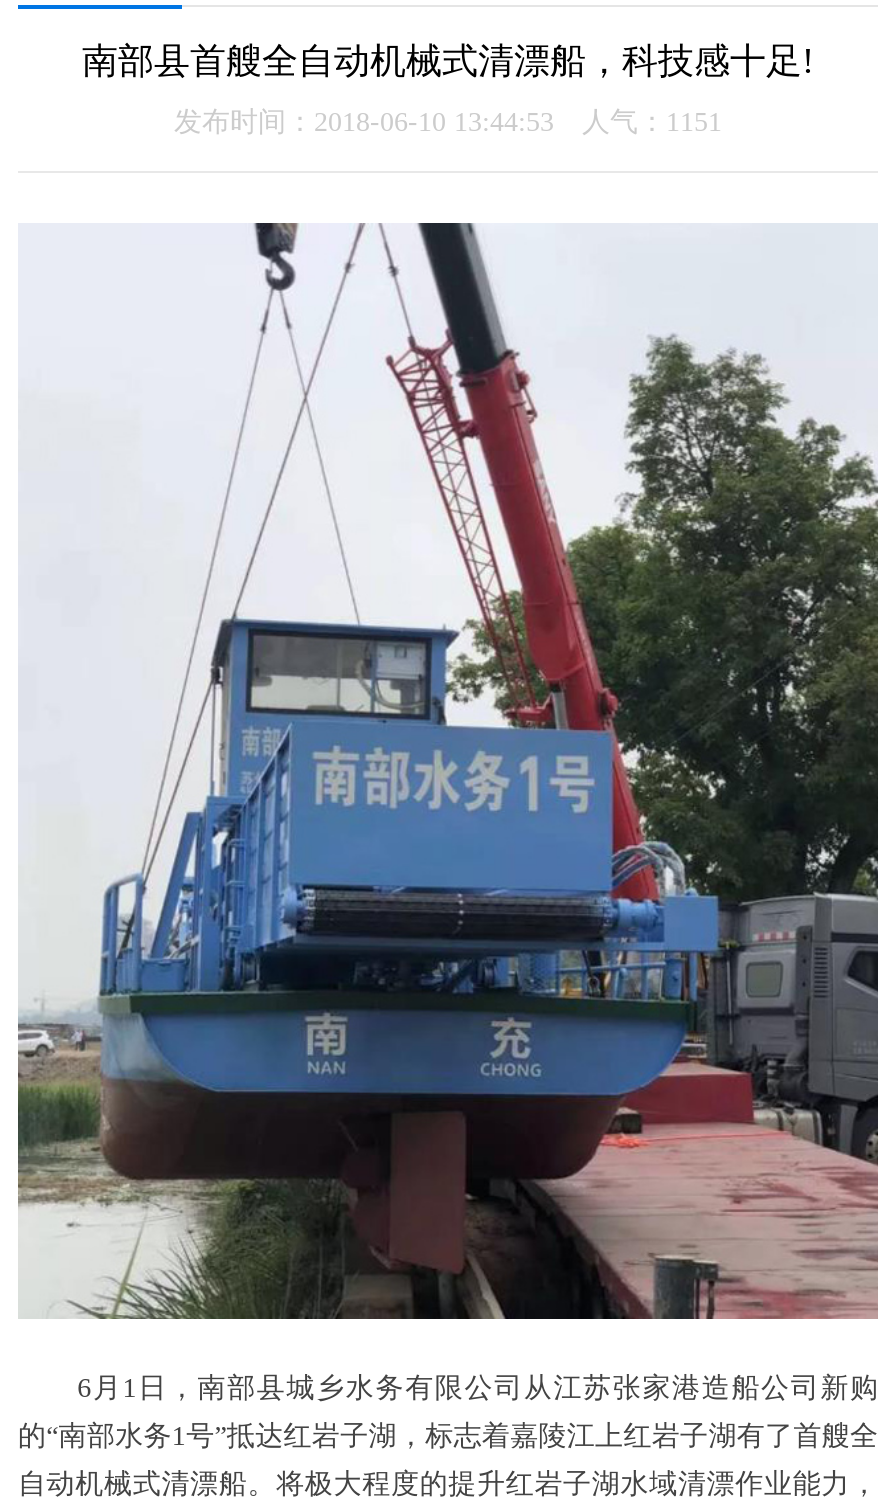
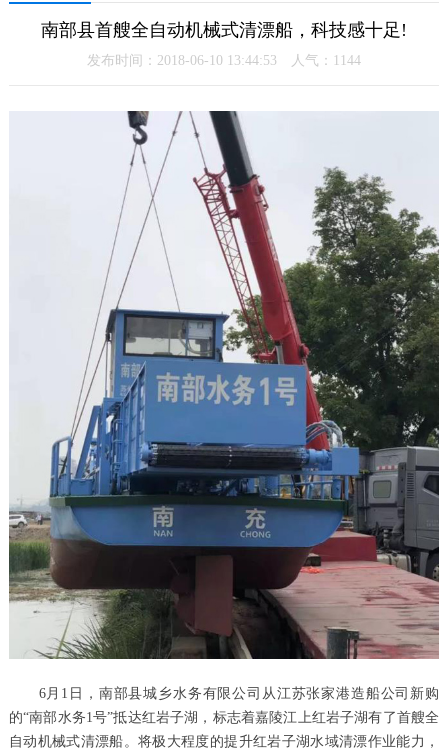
- 发布时间：2018-06-10 13:44:53 人气：1151
+ 发布时间：2018-06-10 13:44:53 人气：1144
